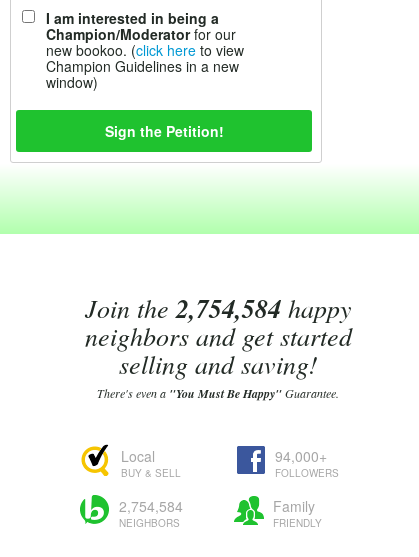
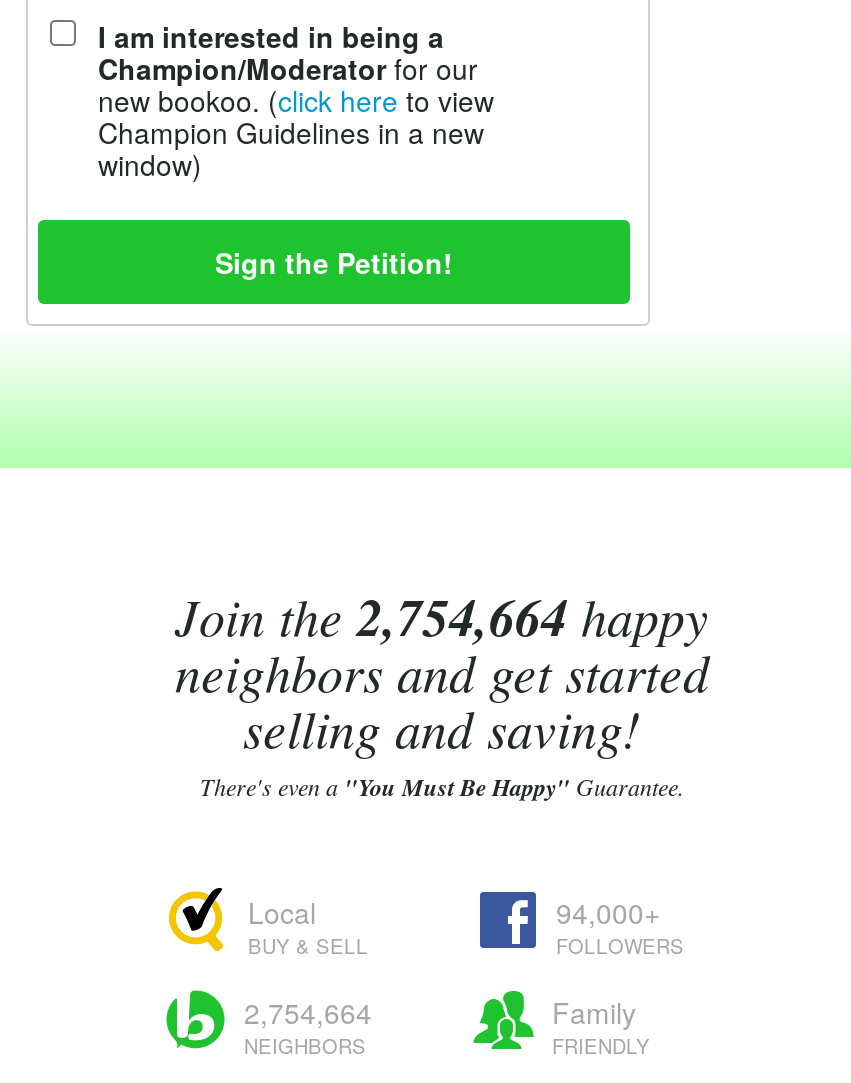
- Join the 2,754,584 happy
+ Join the 2,754,664 happy

- 2,754,584
+ 2,754,664
